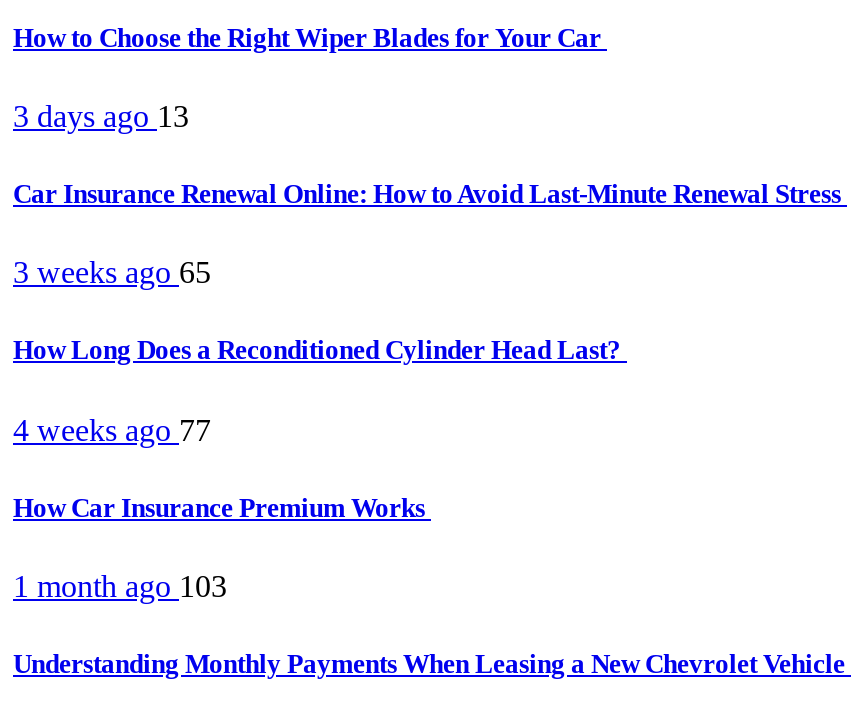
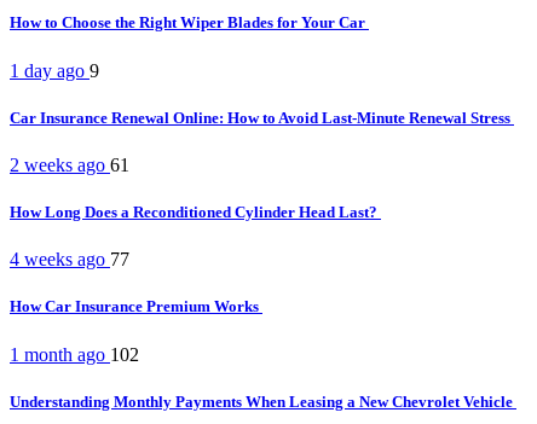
- 3 days ago 13
+ 1 day ago 9

- 3 weeks ago 65
+ 2 weeks ago 61

- 1 month ago 103
+ 1 month ago 102
